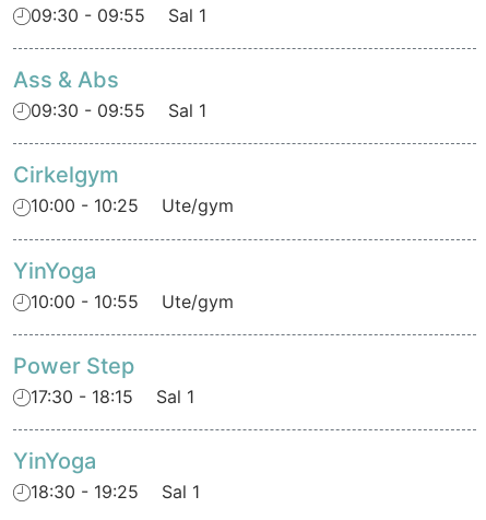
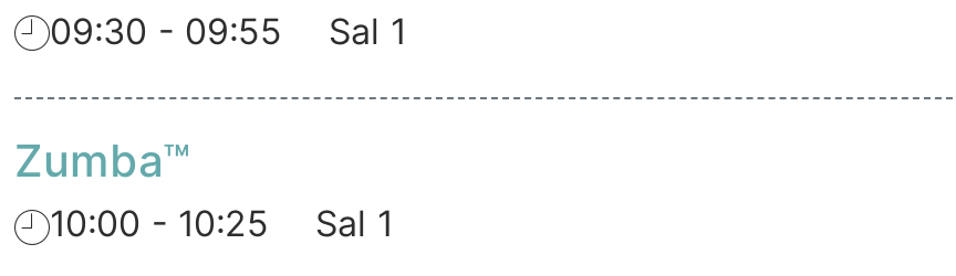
- Ass & Abs
- 09:30 - 09:55
- Sal 1
- Cirkelgym
+ Zumba™

- Ute/gym
- YinYoga
- 10:00 - 10:55
- Ute/gym
- Power Step
- 17:30 - 18:15
- Sal 1
- YinYoga
- 18:30 - 19:25
